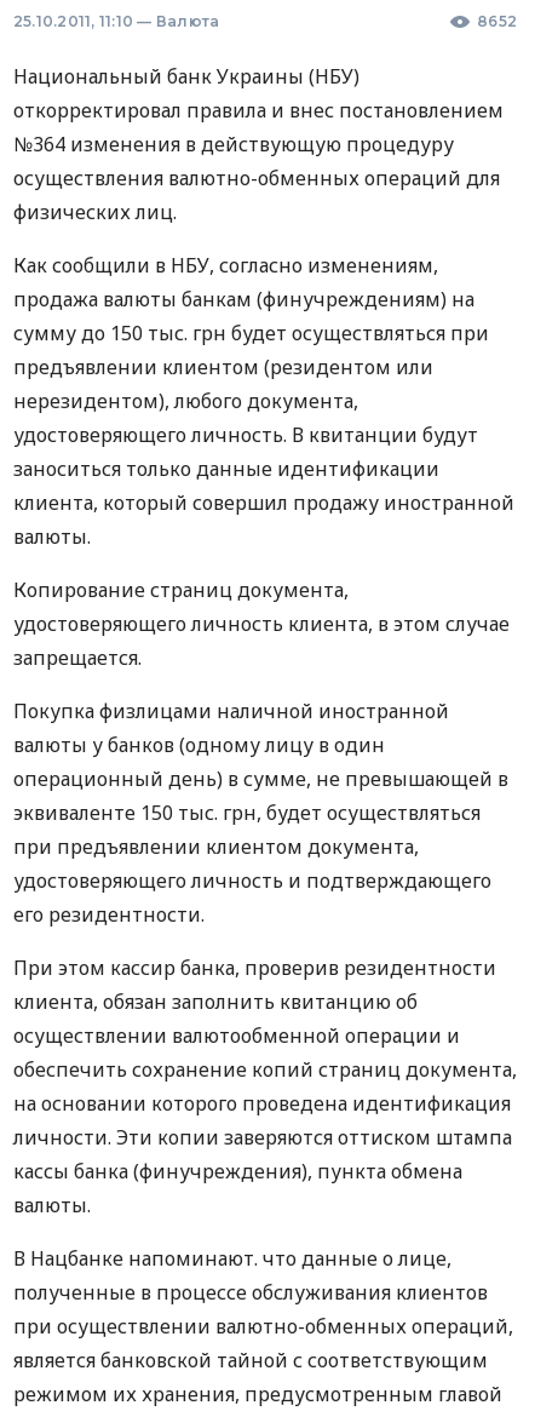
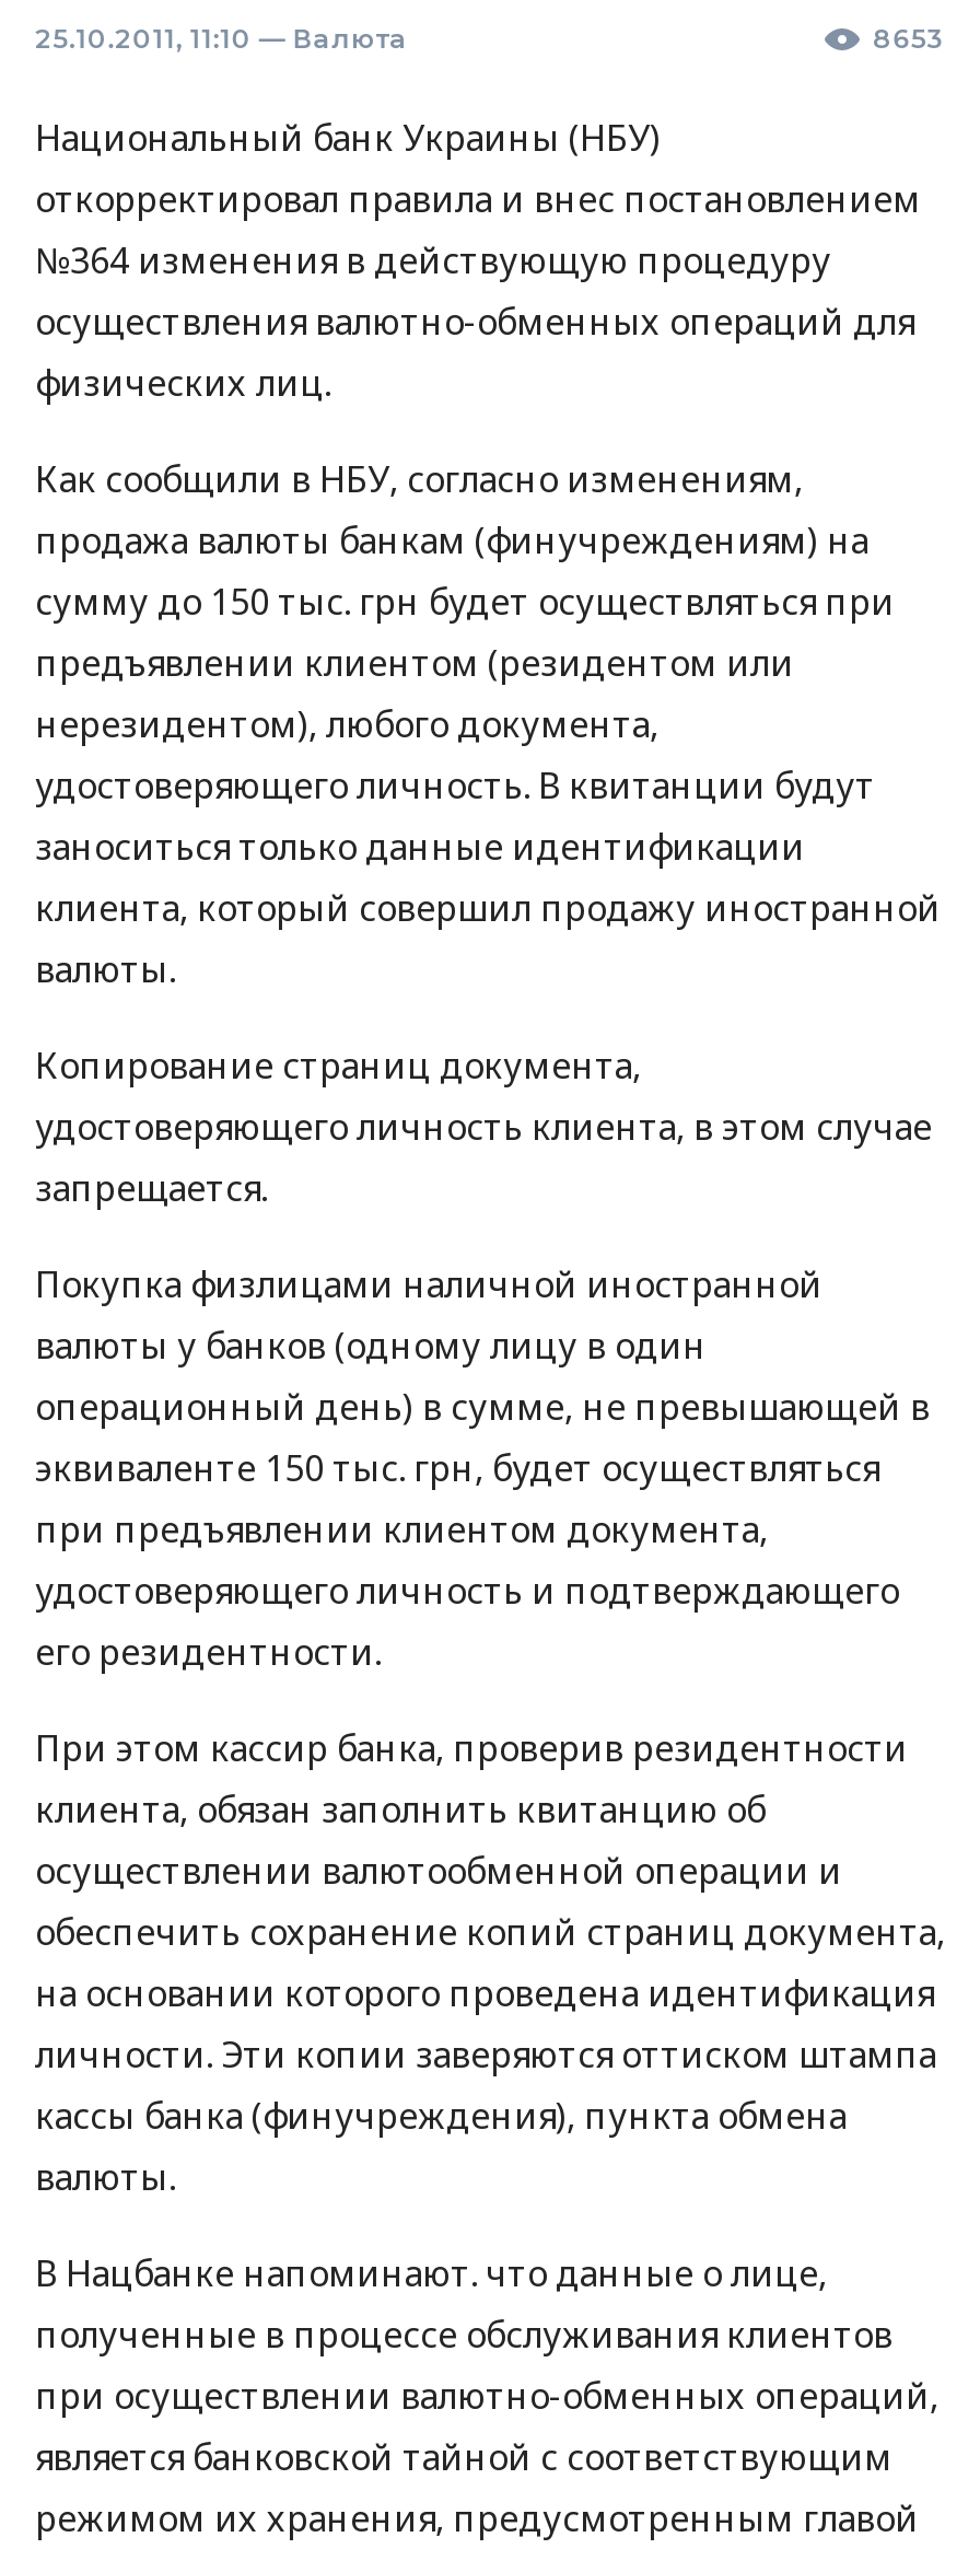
- 8652
+ 8653
